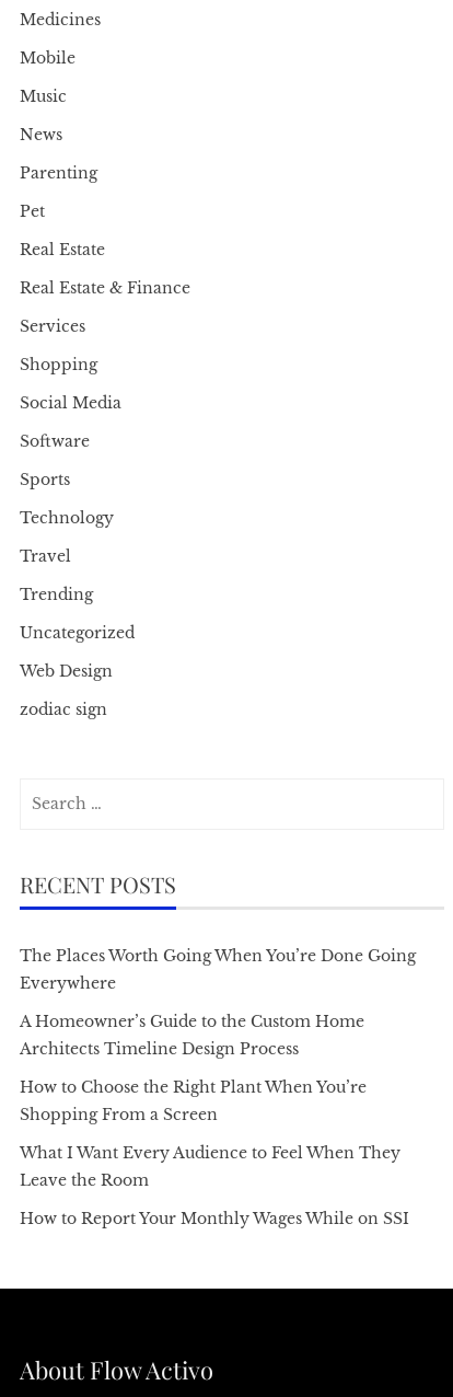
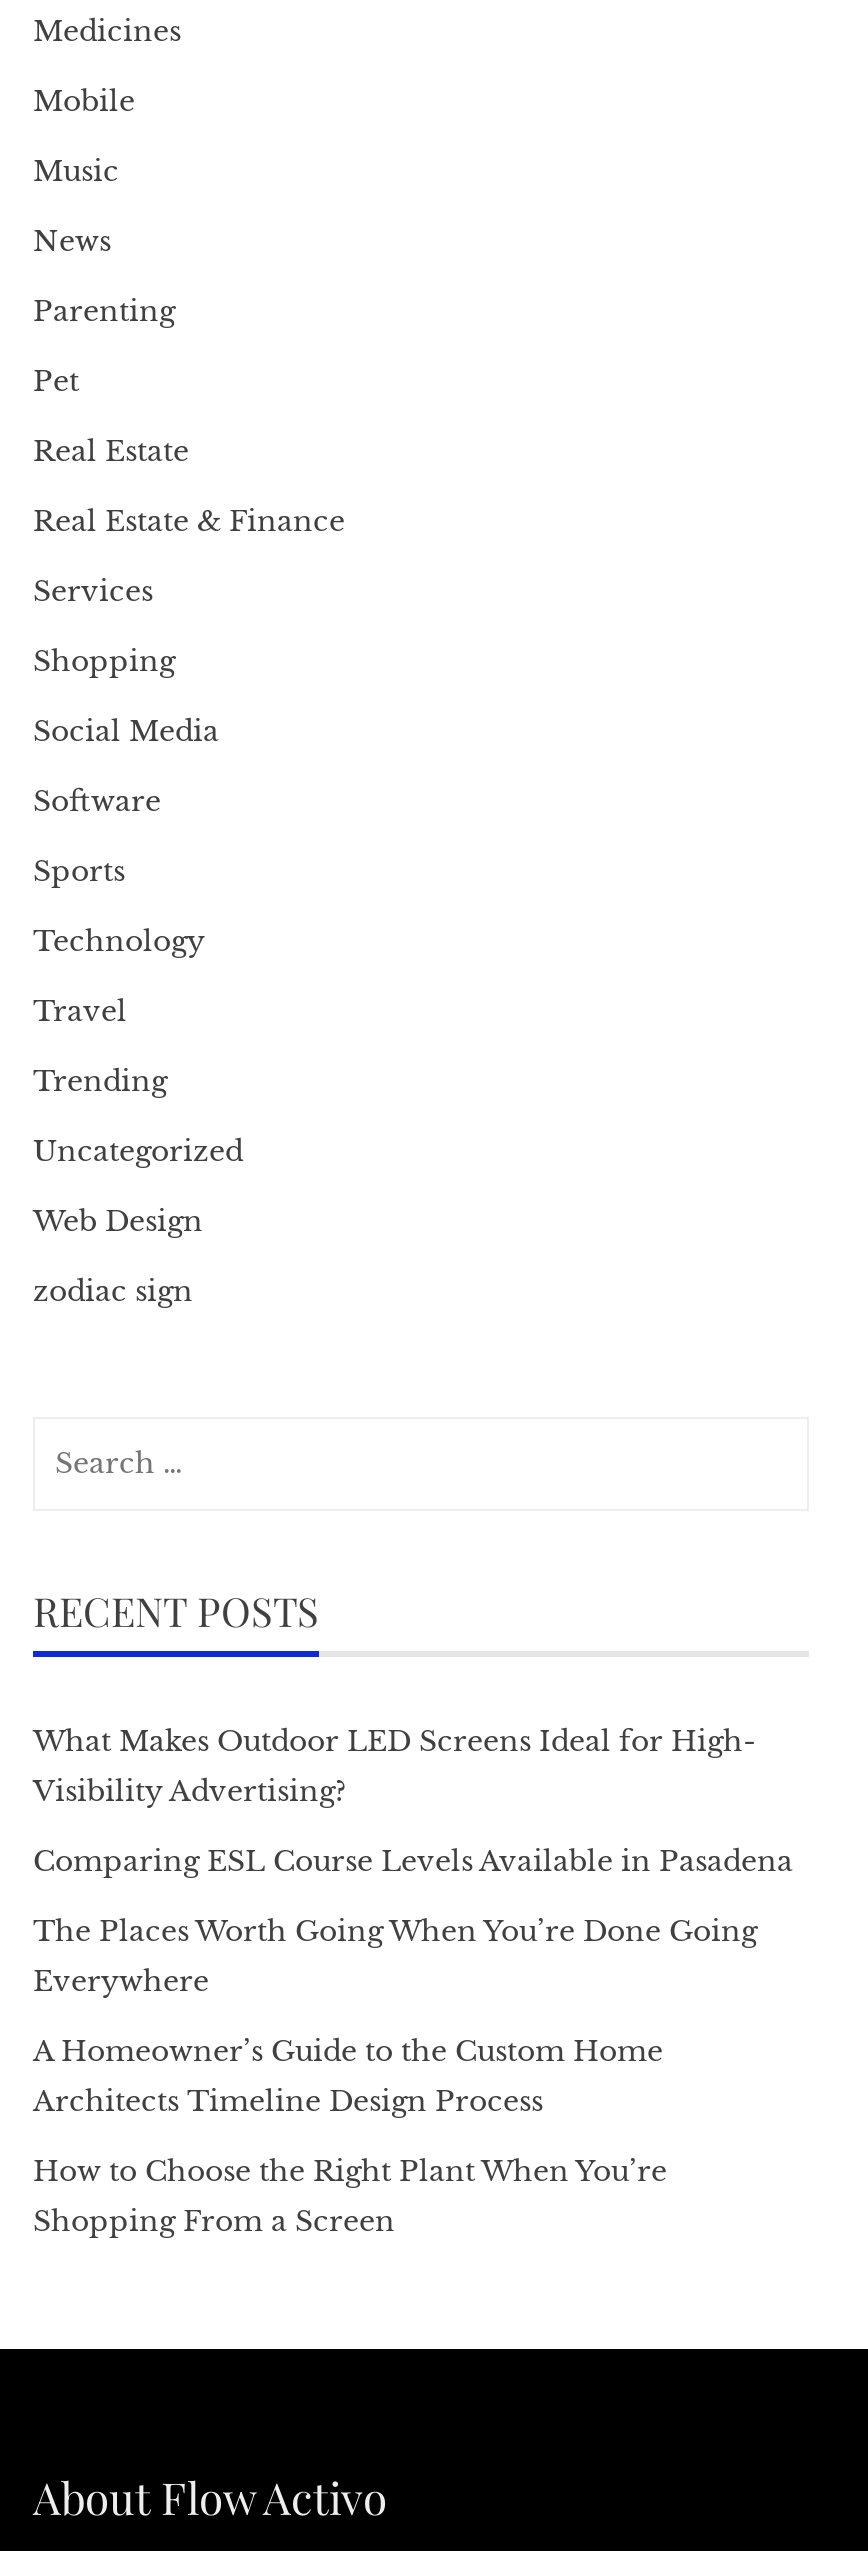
+ What Makes Outdoor LED Screens Ideal for High-
+ Visibility Advertising?
+ Comparing ESL Course Levels Available in Pasadena

moved down: The Places Worth Going When You’re Done Going | Everywhere | A Homeowner’s Guide to the Custom Home | Architects Timeline Design Process | How to Choose the Right Plant When You’re | Shopping From a Screen

- What I Want Every Audience to Feel When They
- Leave the Room
- How to Report Your Monthly Wages While on SSI
